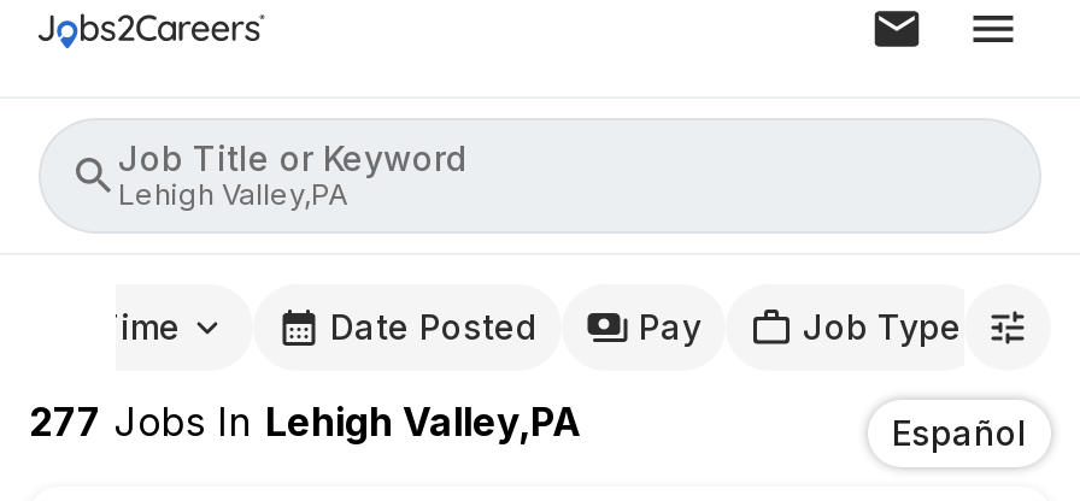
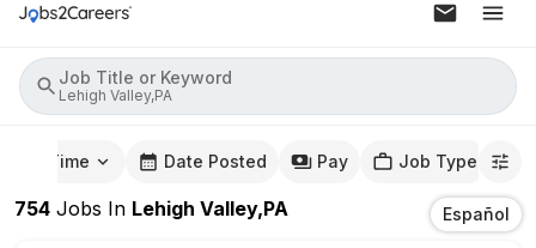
- 277 Jobs In Lehigh Valley,PA
+ 754 Jobs In Lehigh Valley,PA
